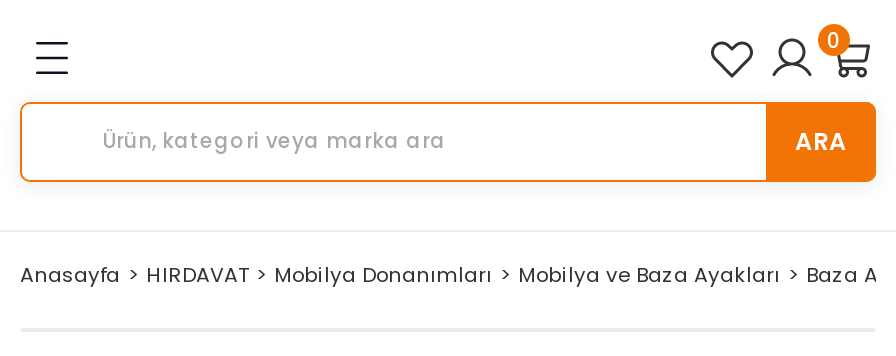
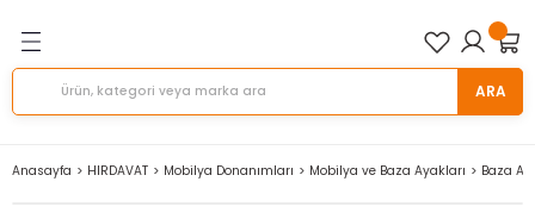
- 0
